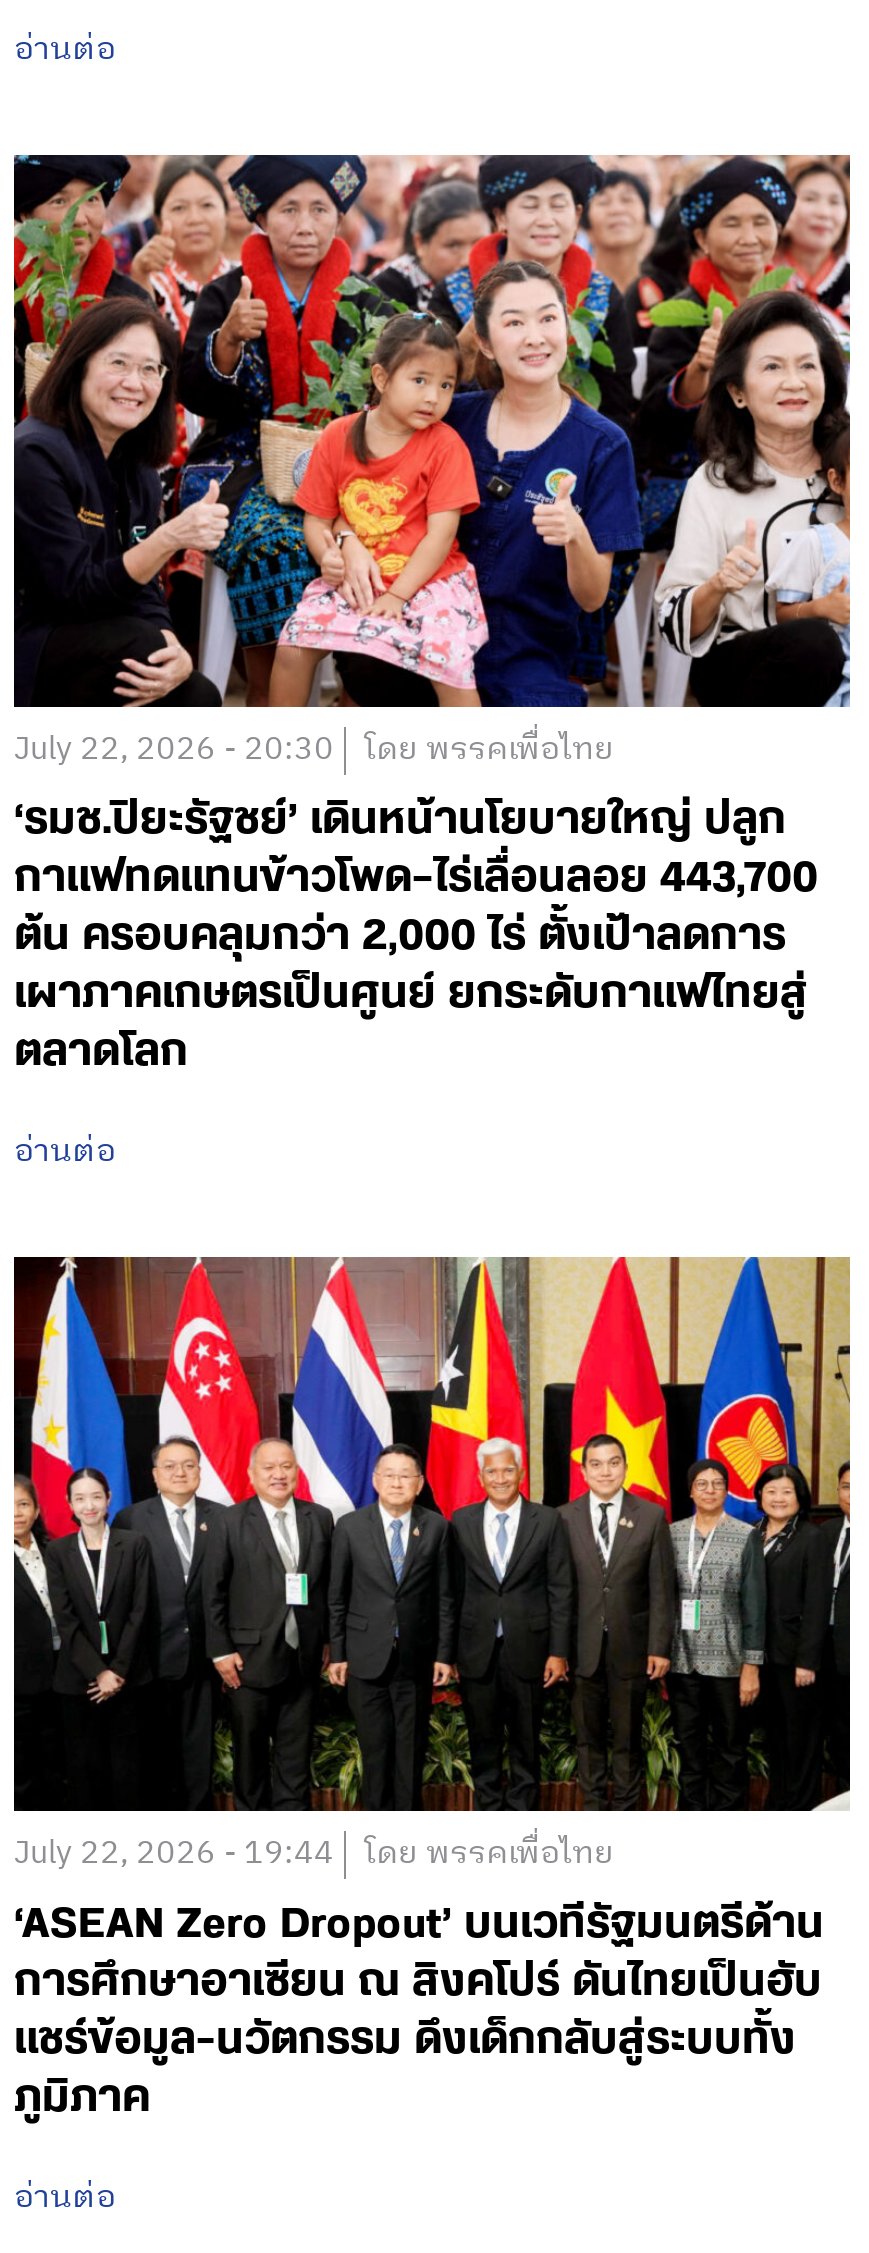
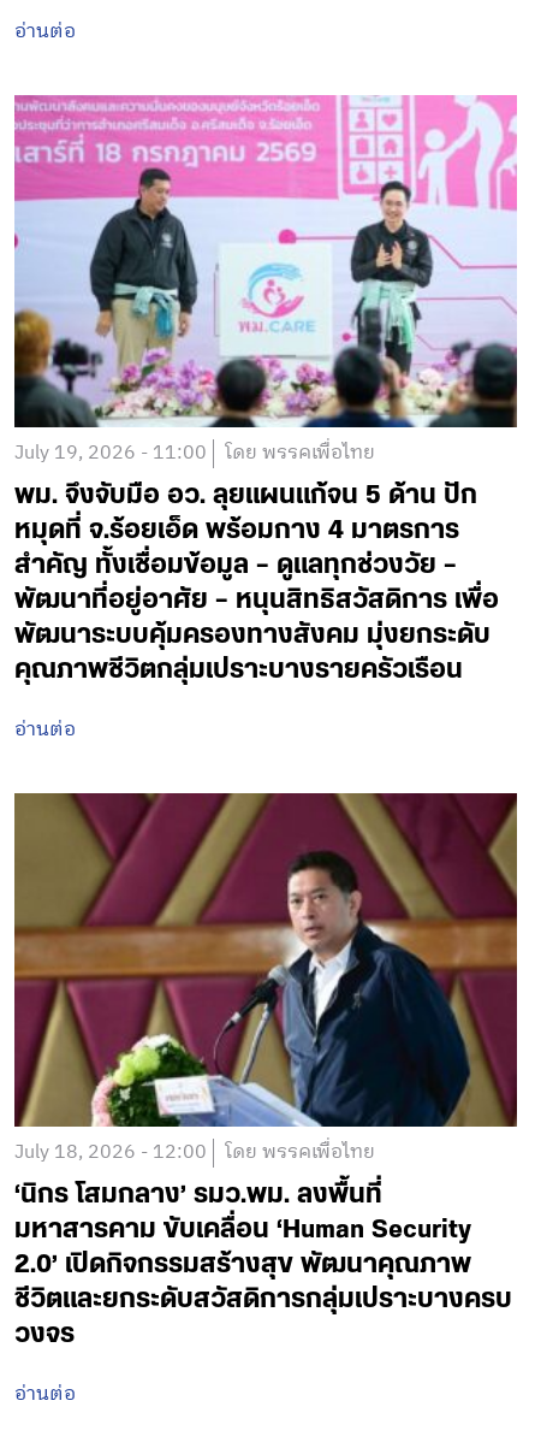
- [image]
- July 22, 2026 - 20:30 โดย พรรคเพื่อไทย
- ‘รมช.ปิยะรัฐชย์’ เดินหน้านโยบายใหญ่ ปลูก
- กาแฟทดแทนข้าวโพด–ไร่เลื่อนลอย 443,700
- ต้น ครอบคลุมกว่า 2,000 ไร่ ตั้งเป้าลดการ
- เผาภาคเกษตรเป็นศูนย์ ยกระดับกาแฟไทยสู่
- ตลาดโลก
+ [image]
+ July 19, 2026 - 11:00 โดย พรรคเพื่อไทย
+ พม. จึงจับมือ อว. ลุยแผนแก้จน 5 ด้าน ปัก
+ หมุดที่ จ.ร้อยเอ็ด พร้อมกาง 4 มาตรการ
+ สำคัญ ทั้งเชื่อมข้อมูล – ดูแลทุกช่วงวัย –
+ พัฒนาที่อยู่อาศัย – หนุนสิทธิสวัสดิการ เพื่อ
+ พัฒนาระบบคุ้มครองทางสังคม มุ่งยกระดับ
+ คุณภาพชีวิตกลุ่มเปราะบางรายครัวเรือน

- [image]
- July 22, 2026 - 19:44 โดย พรรคเพื่อไทย
- ‘ASEAN Zero Dropout’ บนเวทีรัฐมนตรีด้าน
- การศึกษาอาเซียน ณ สิงคโปร์ ดันไทยเป็นฮับ
- แชร์ข้อมูล-นวัตกรรม ดึงเด็กกลับสู่ระบบทั้ง
- ภูมิภาค
+ [image]
+ July 18, 2026 - 12:00 โดย พรรคเพื่อไทย
+ ‘นิกร โสมกลาง’ รมว.พม. ลงพื้นที่
+ มหาสารคาม ขับเคลื่อน ‘Human Security
+ 2.0’ เปิดกิจกรรมสร้างสุข พัฒนาคุณภาพ
+ ชีวิตและยกระดับสวัสดิการกลุ่มเปราะบางครบ
+ วงจร
